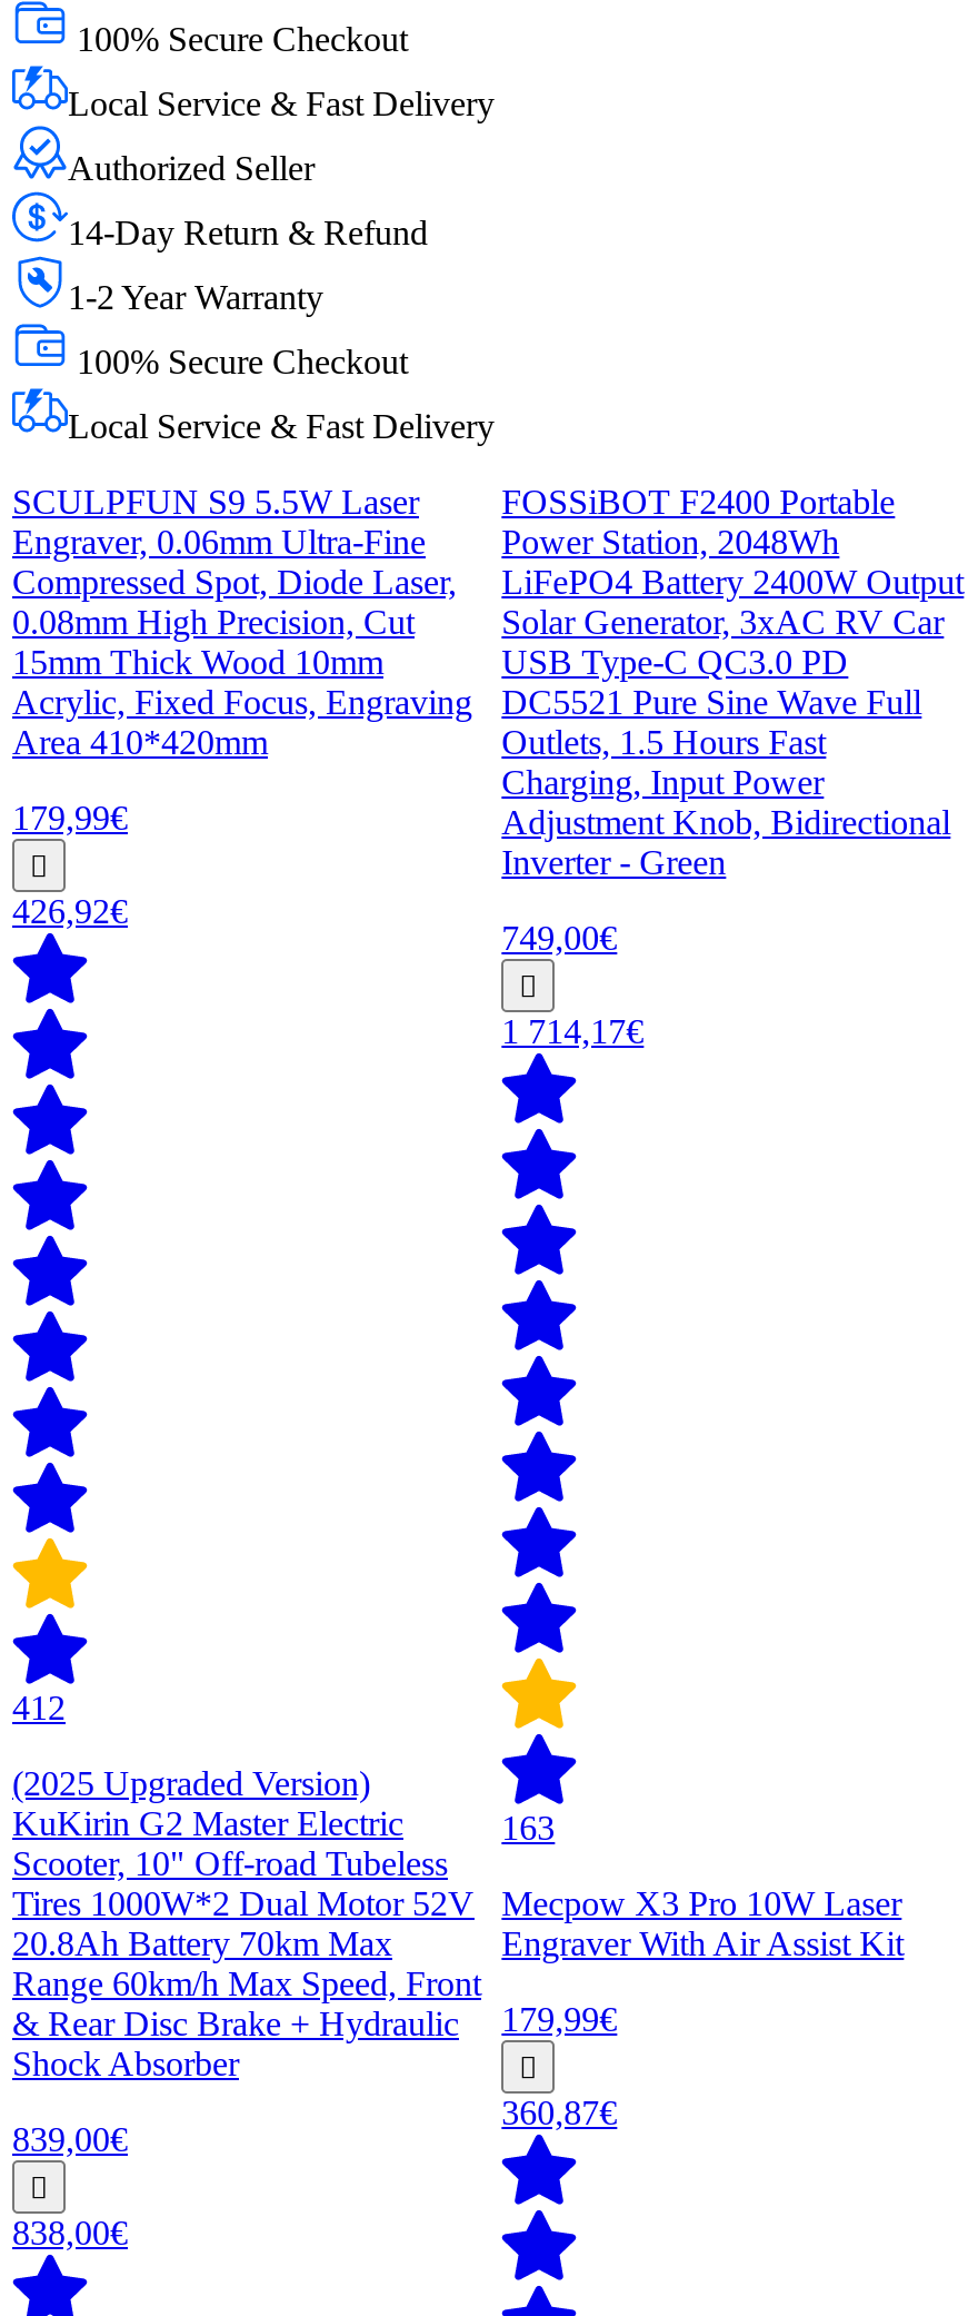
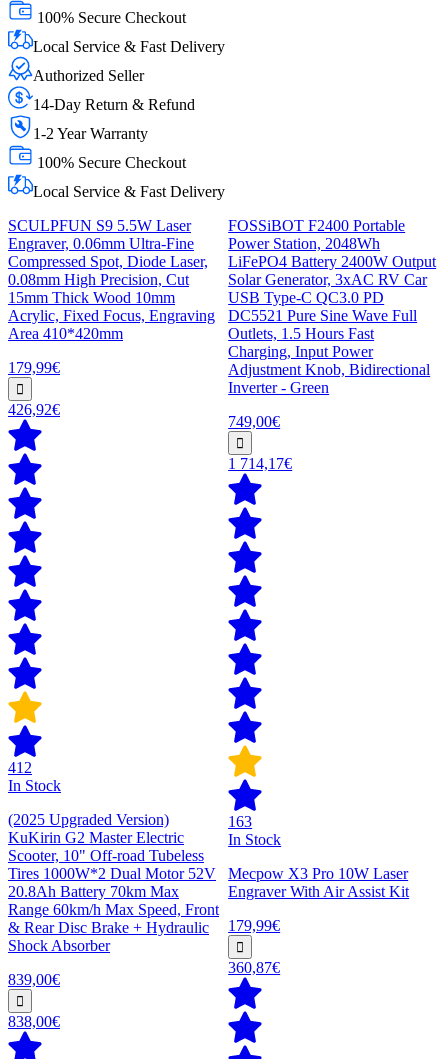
+ In Stock

+ In Stock
